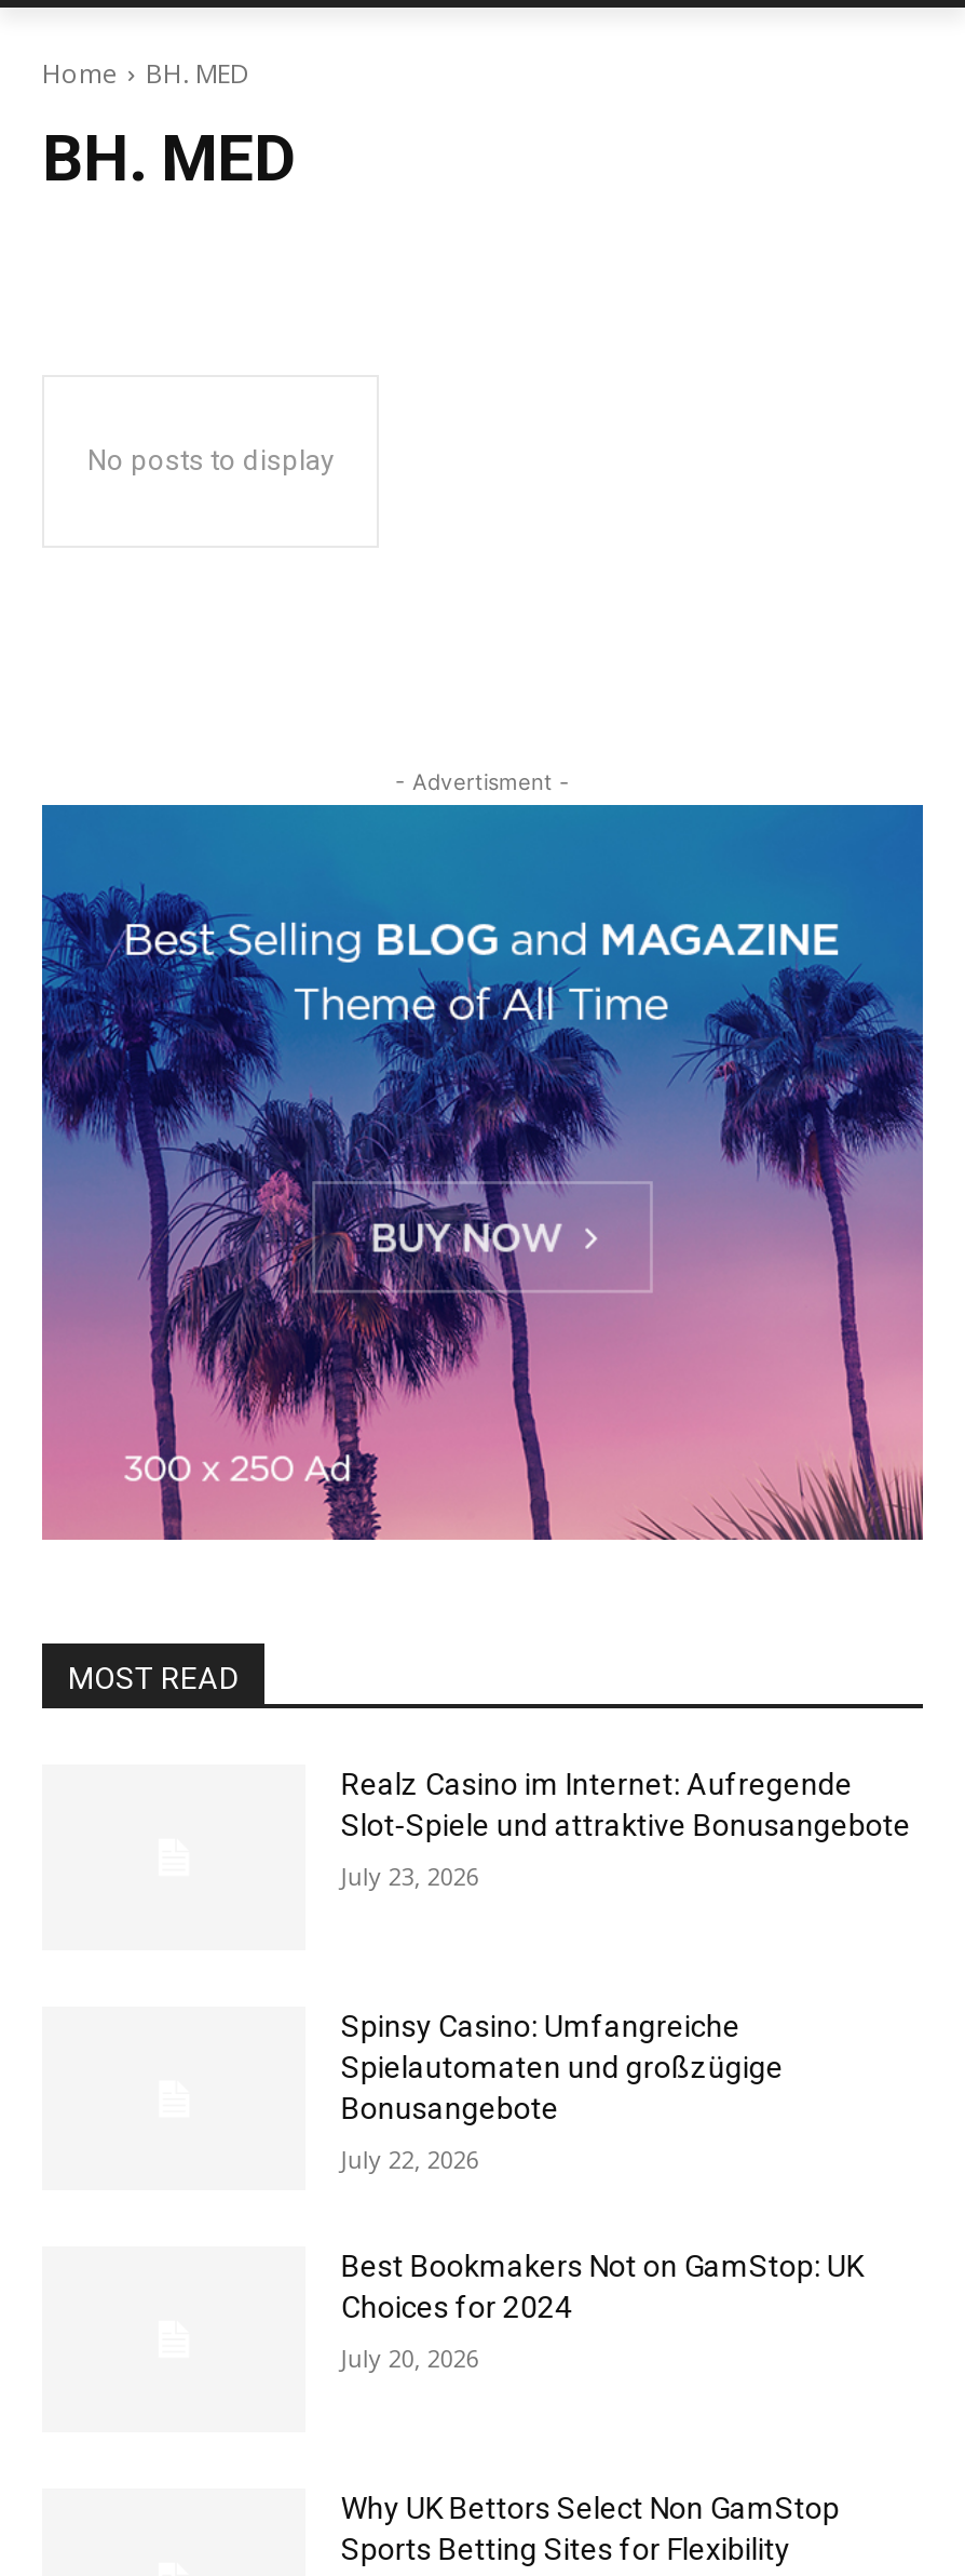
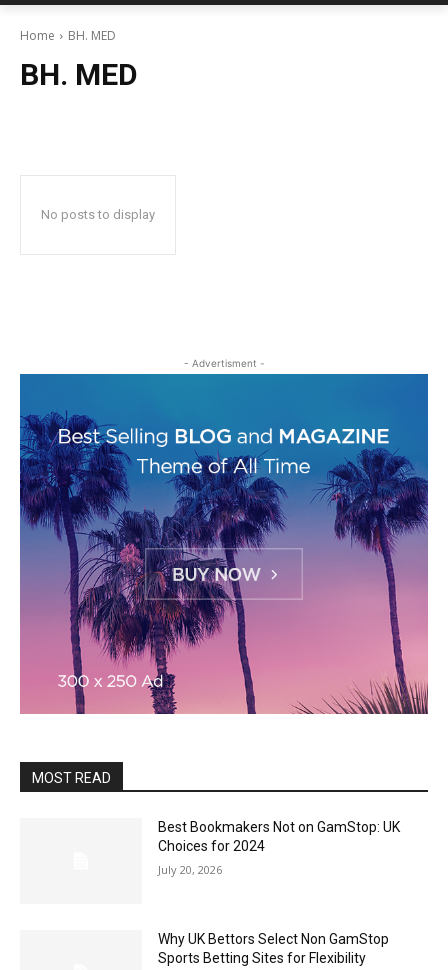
- Realz Casino im Internet: Aufregende
- Slot-Spiele und attraktive Bonusangebote
- July 23, 2026

- Spinsy Casino: Umfangreiche
- Spielautomaten und großzügige
- Bonusangebote
- July 22, 2026
